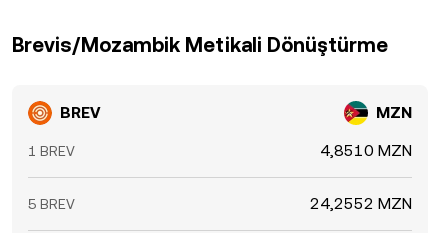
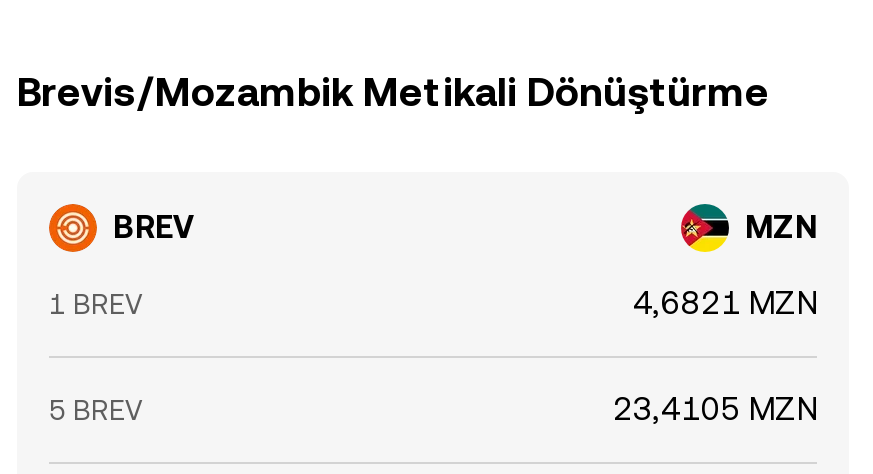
- 4,8510 MZN
+ 4,6821 MZN

- 24,2552 MZN
+ 23,4105 MZN
